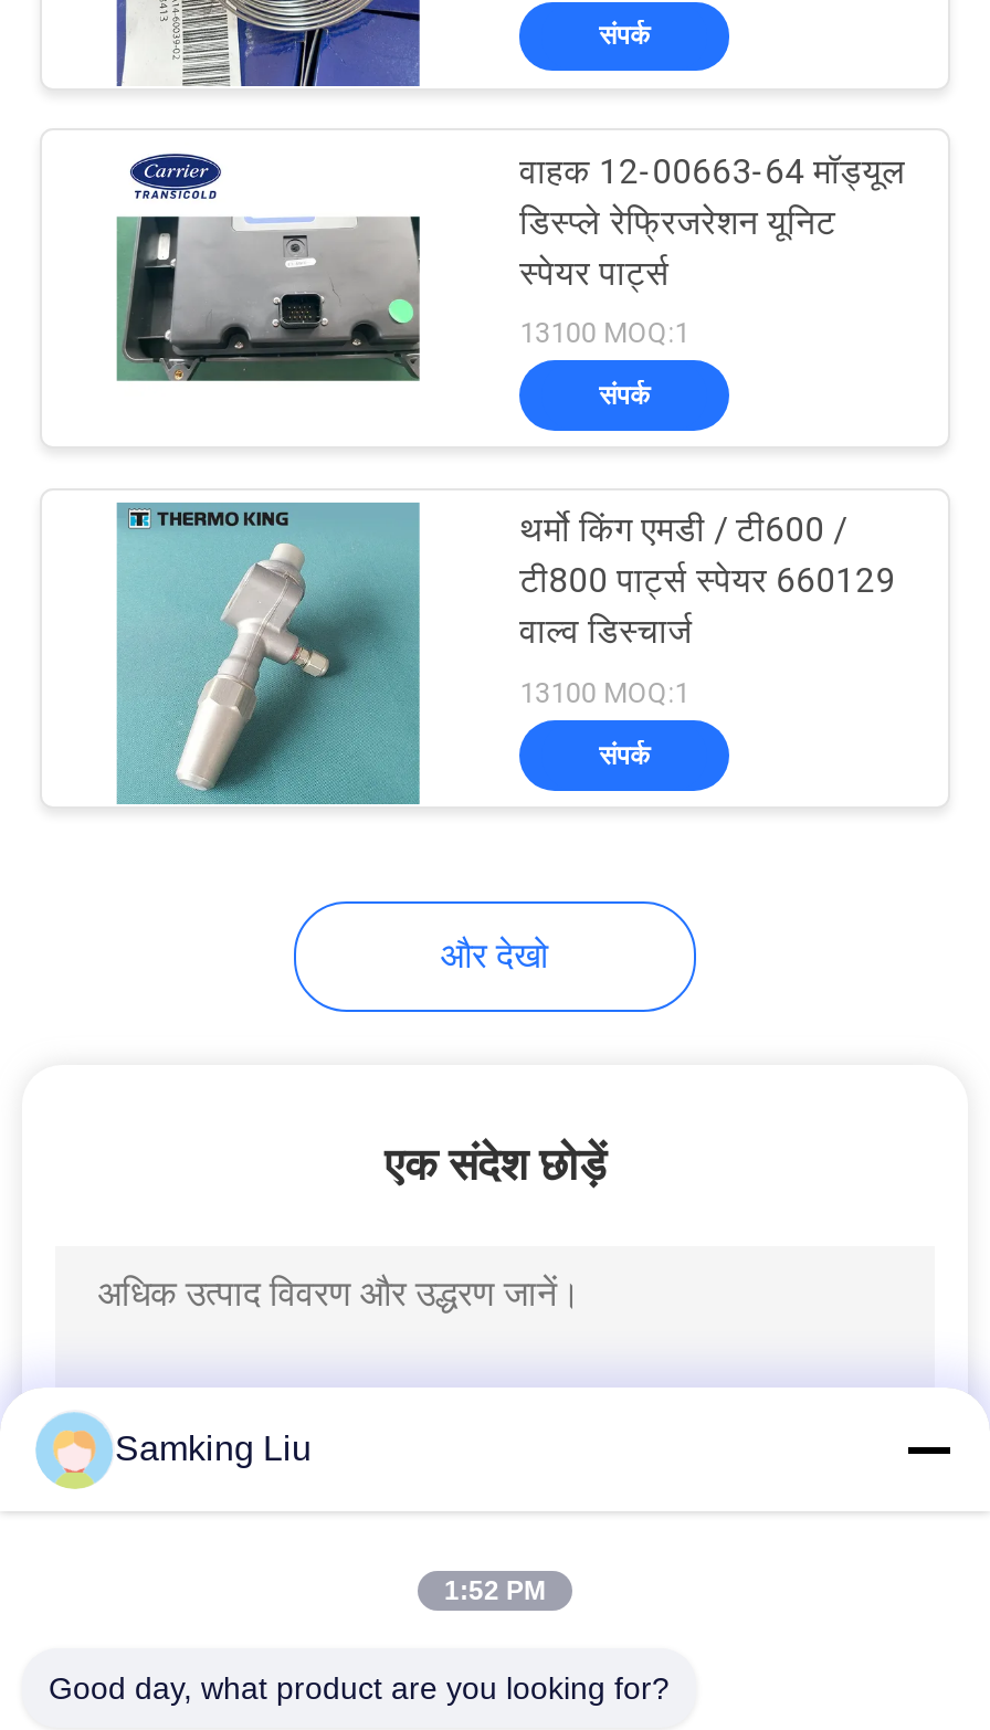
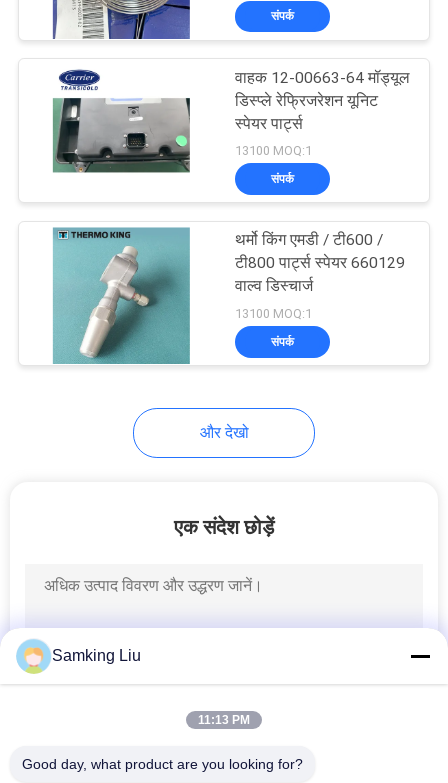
- 1:52 PM
+ 11:13 PM
